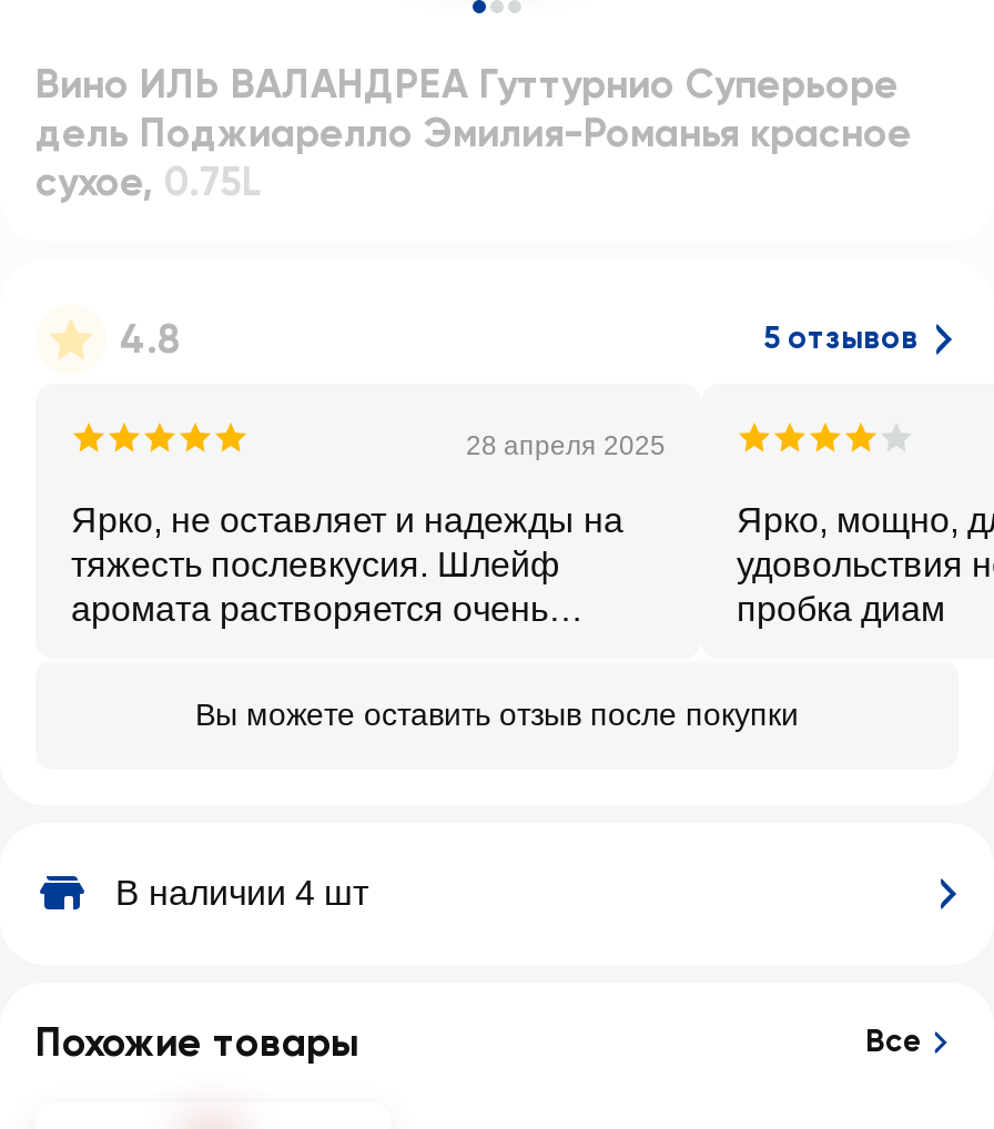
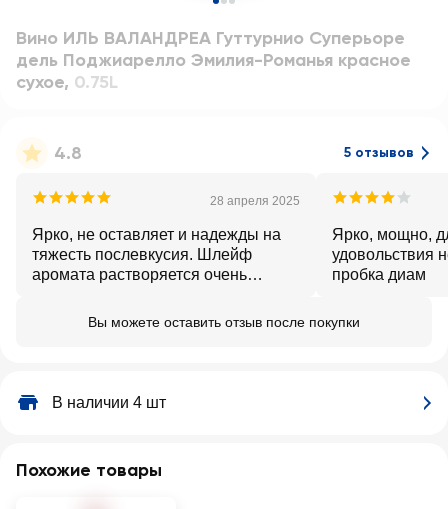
- Все
